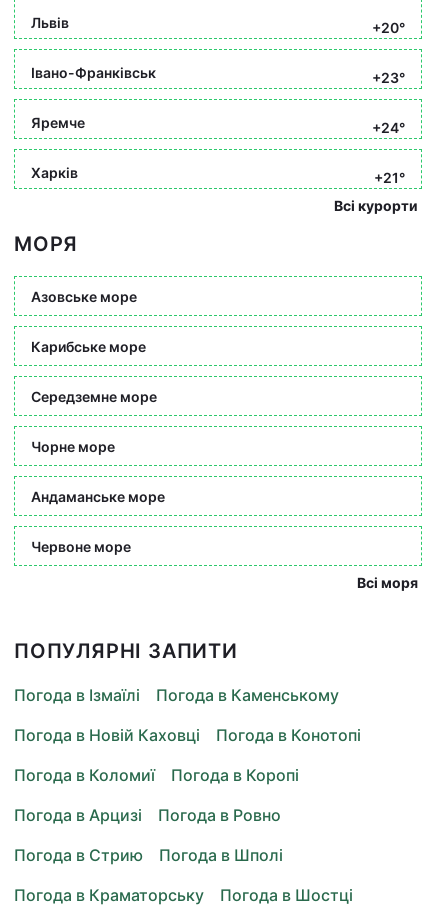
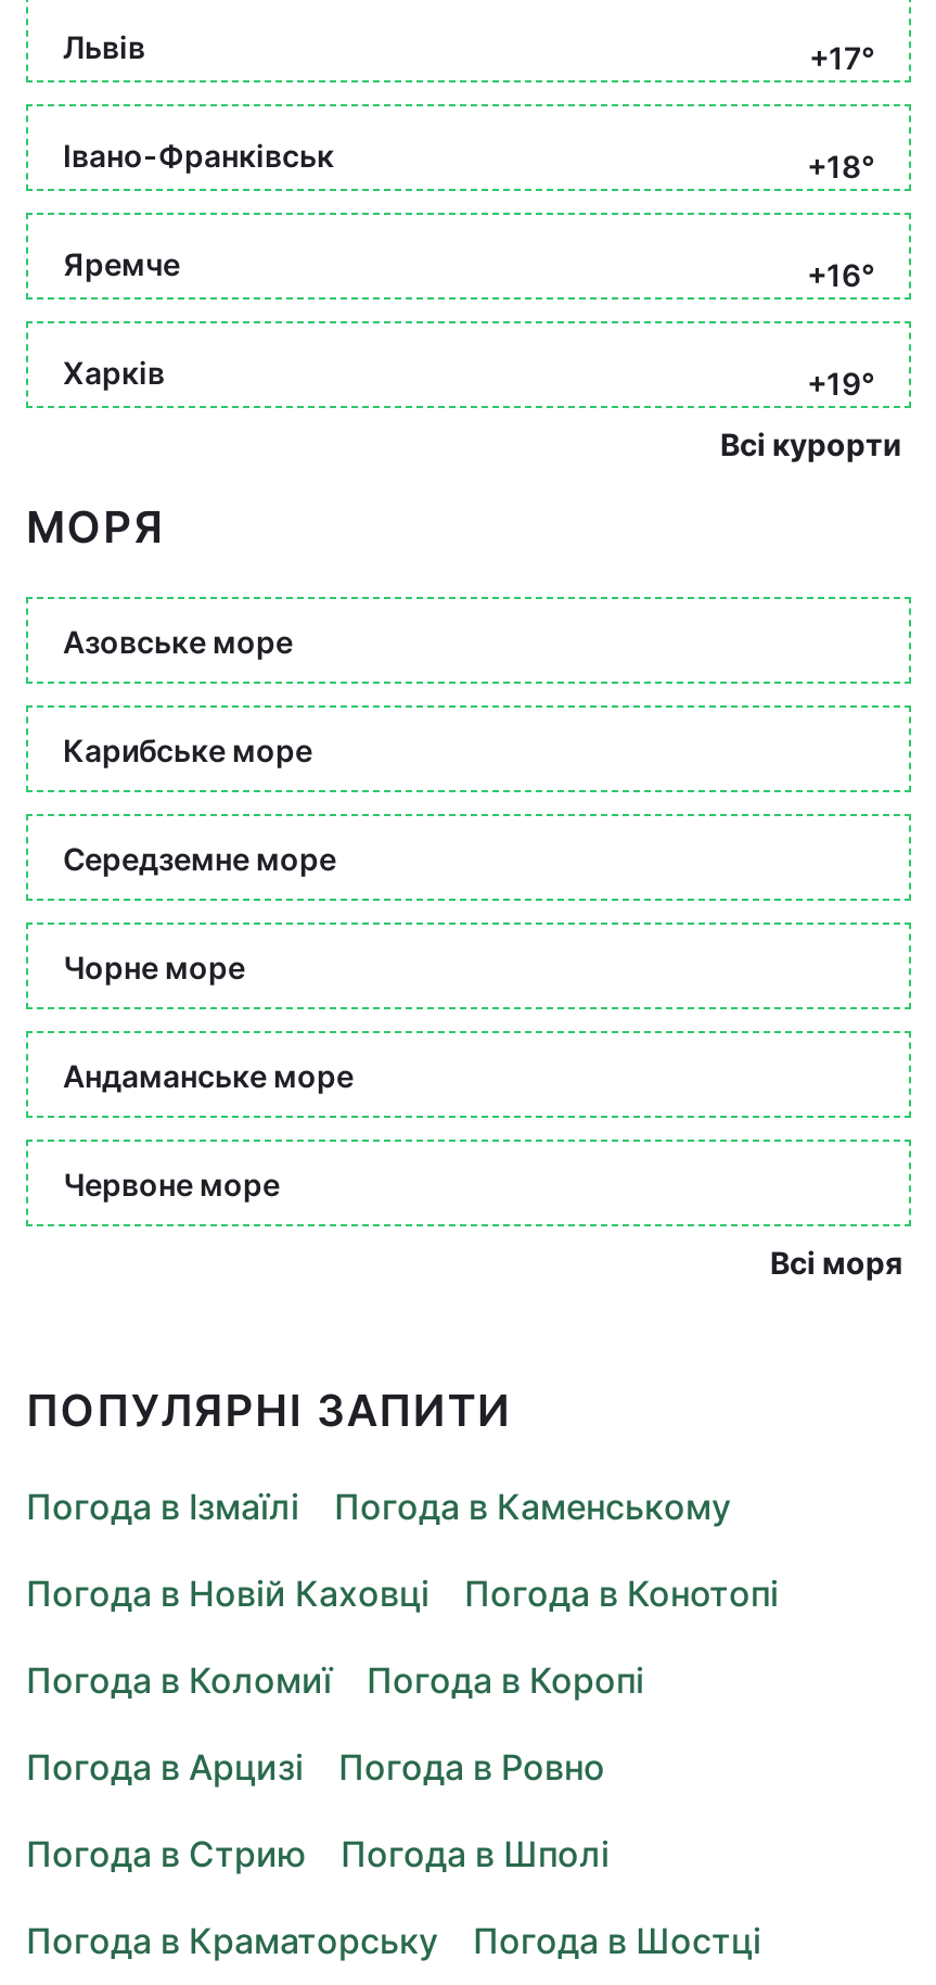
- +20°
+ +17°

- +23°
+ +18°

- +24°
+ +16°

- +21°
+ +19°
